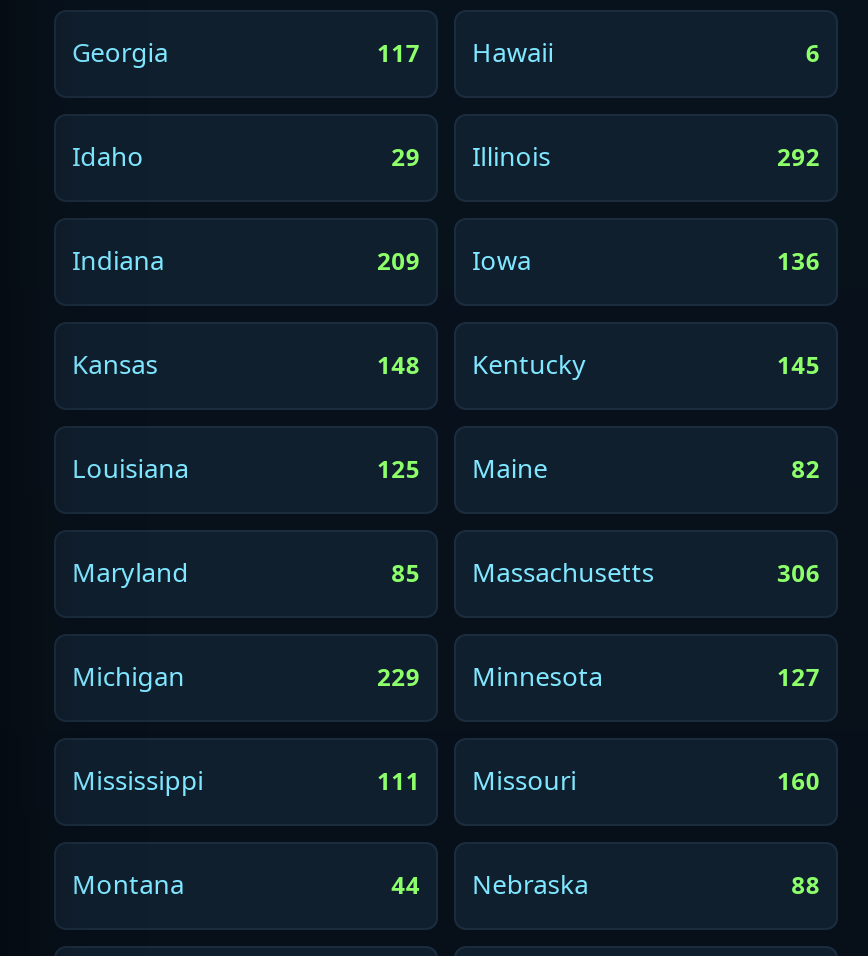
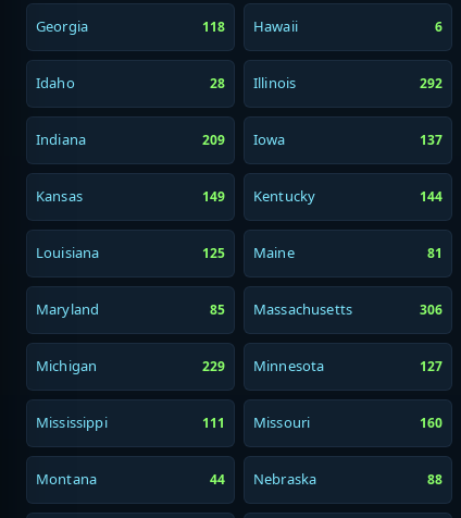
- 117 Hawaii
+ 118 Hawaii

- 29 Illinois
+ 28 Illinois

- 136
+ 137

- 148 Kentucky
+ 149 Kentucky

- 145
+ 144

- 82
+ 81
